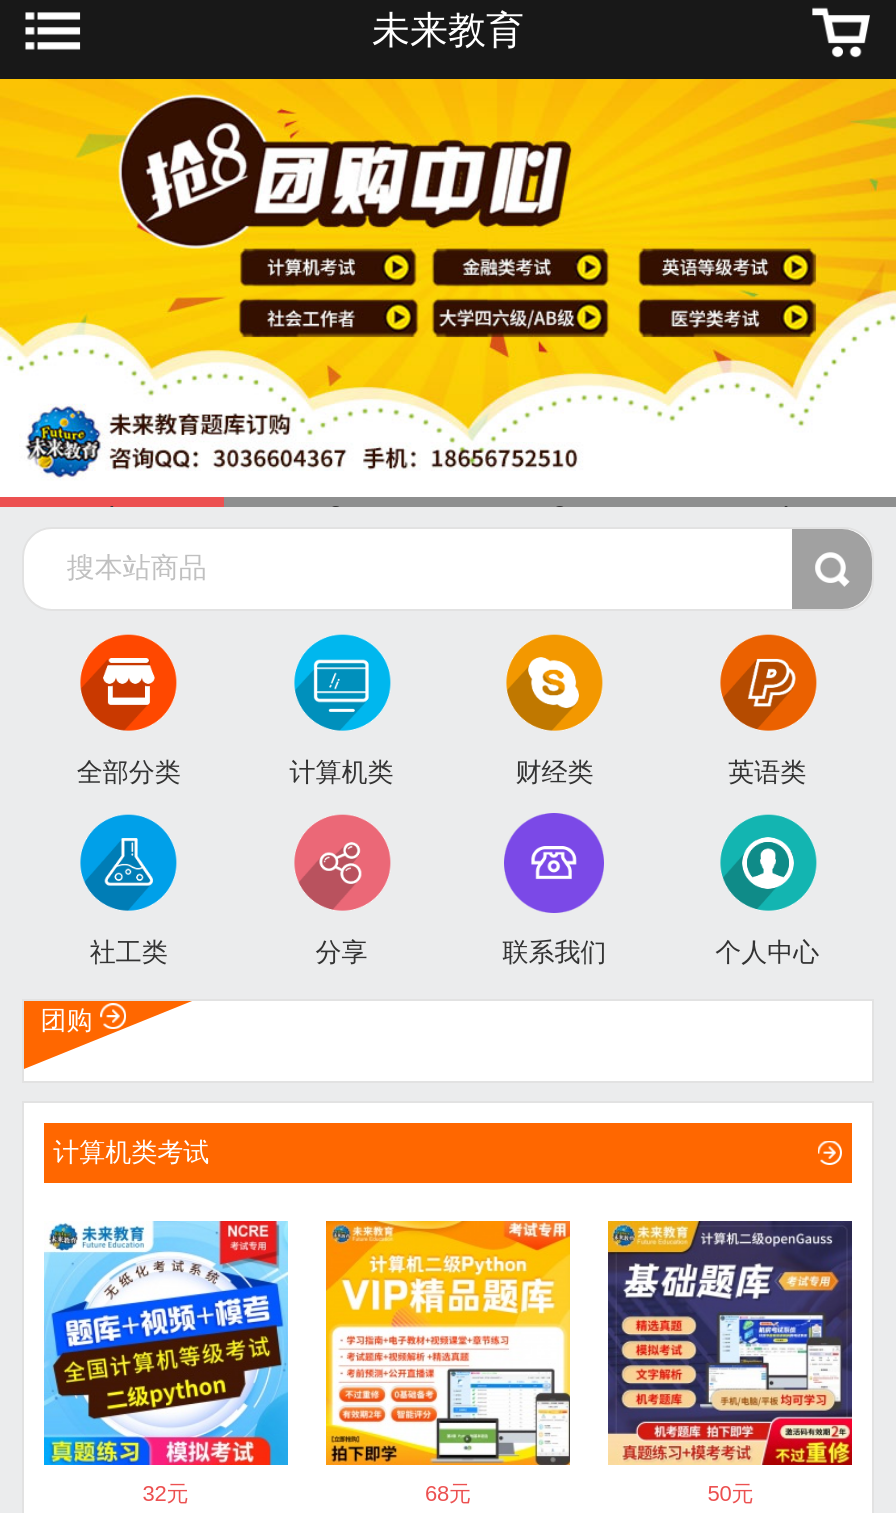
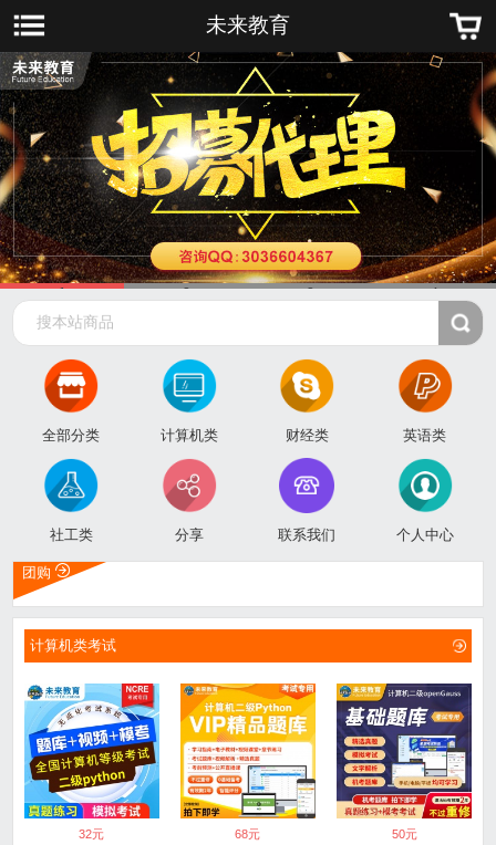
- [image]
+ [image]
